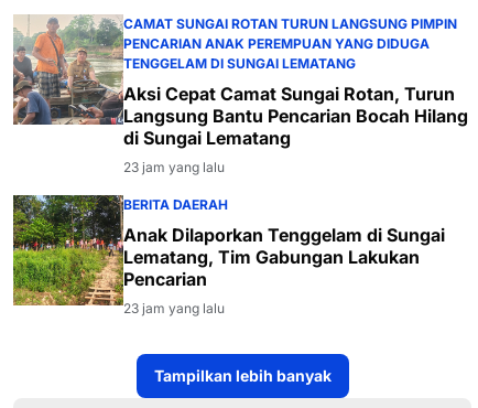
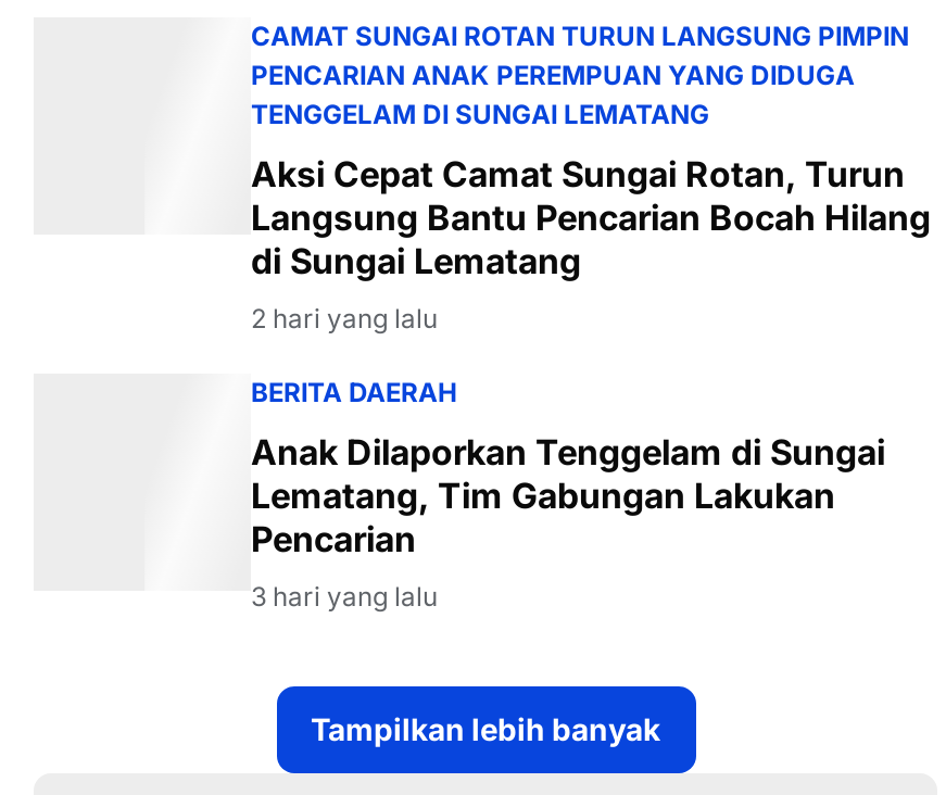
- [image]

- 23 jam yang lalu
+ 2 hari yang lalu

- [image]

- 23 jam yang lalu
+ 3 hari yang lalu
